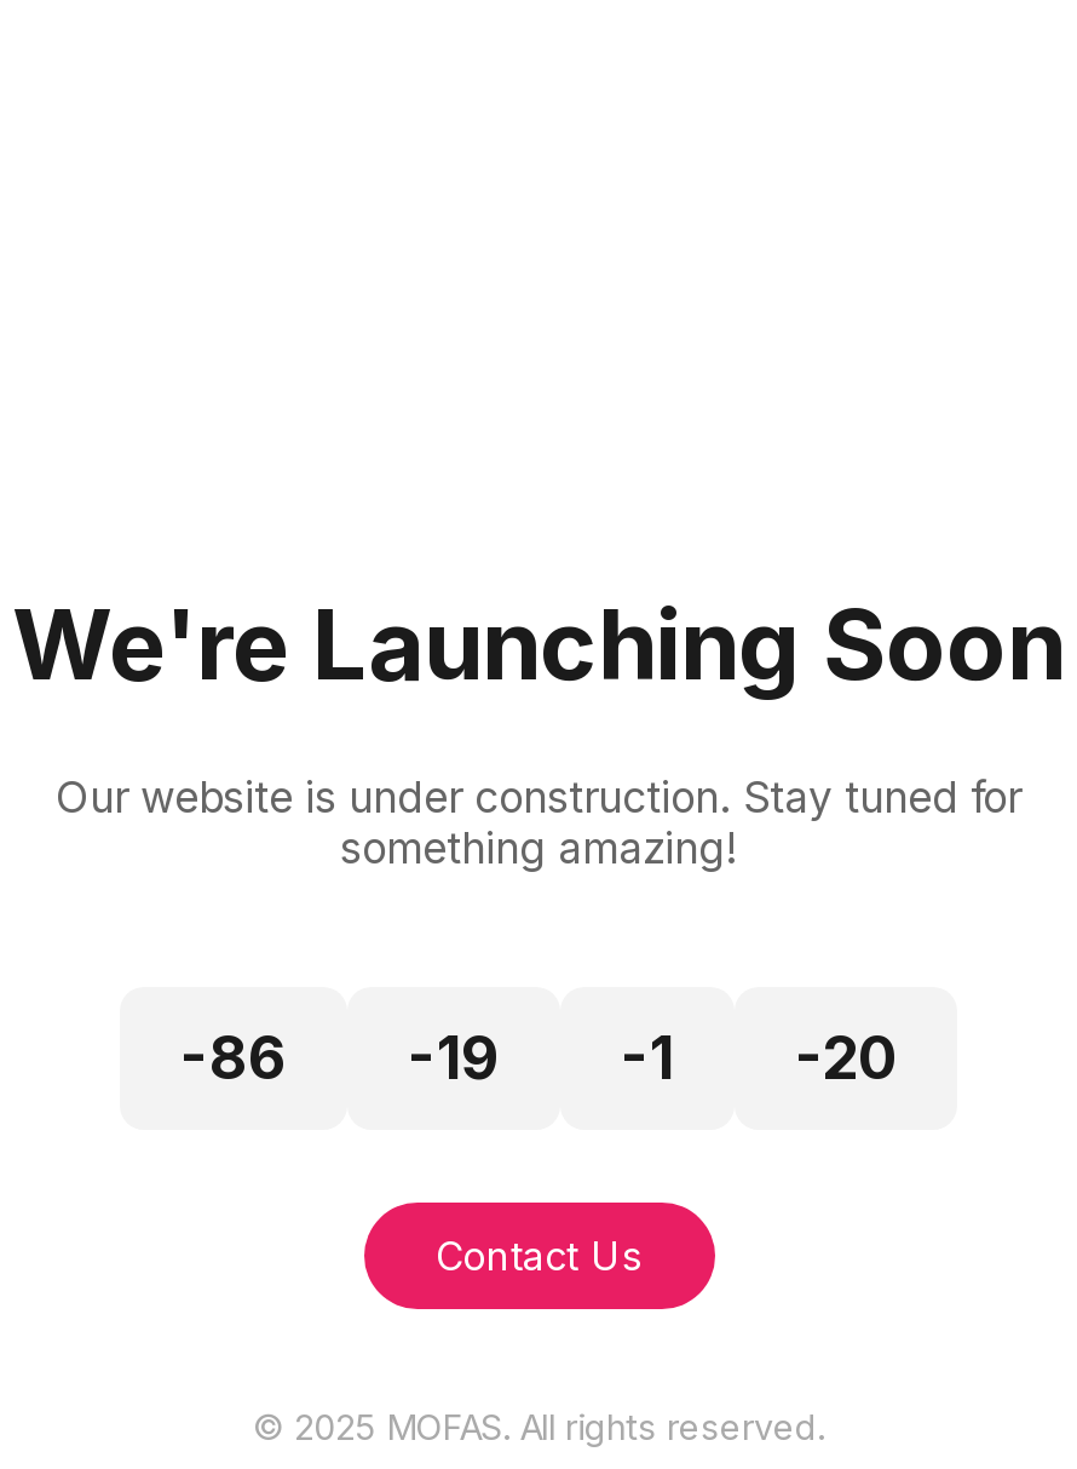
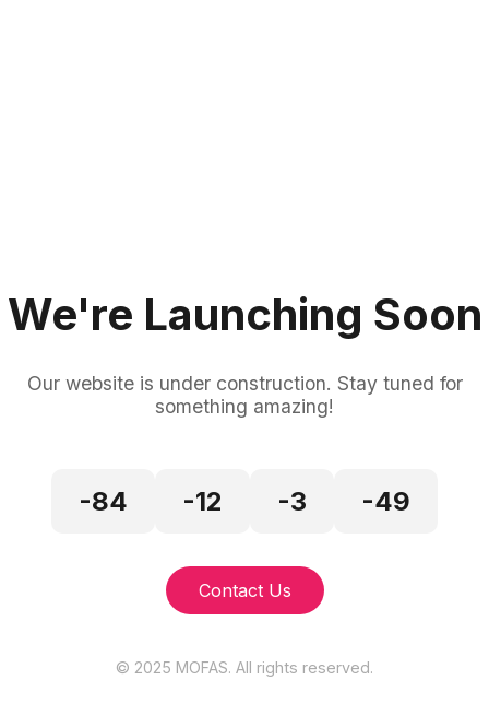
- -86
+ -84

- -19
+ -12

- -1
+ -3

- -20
+ -49
